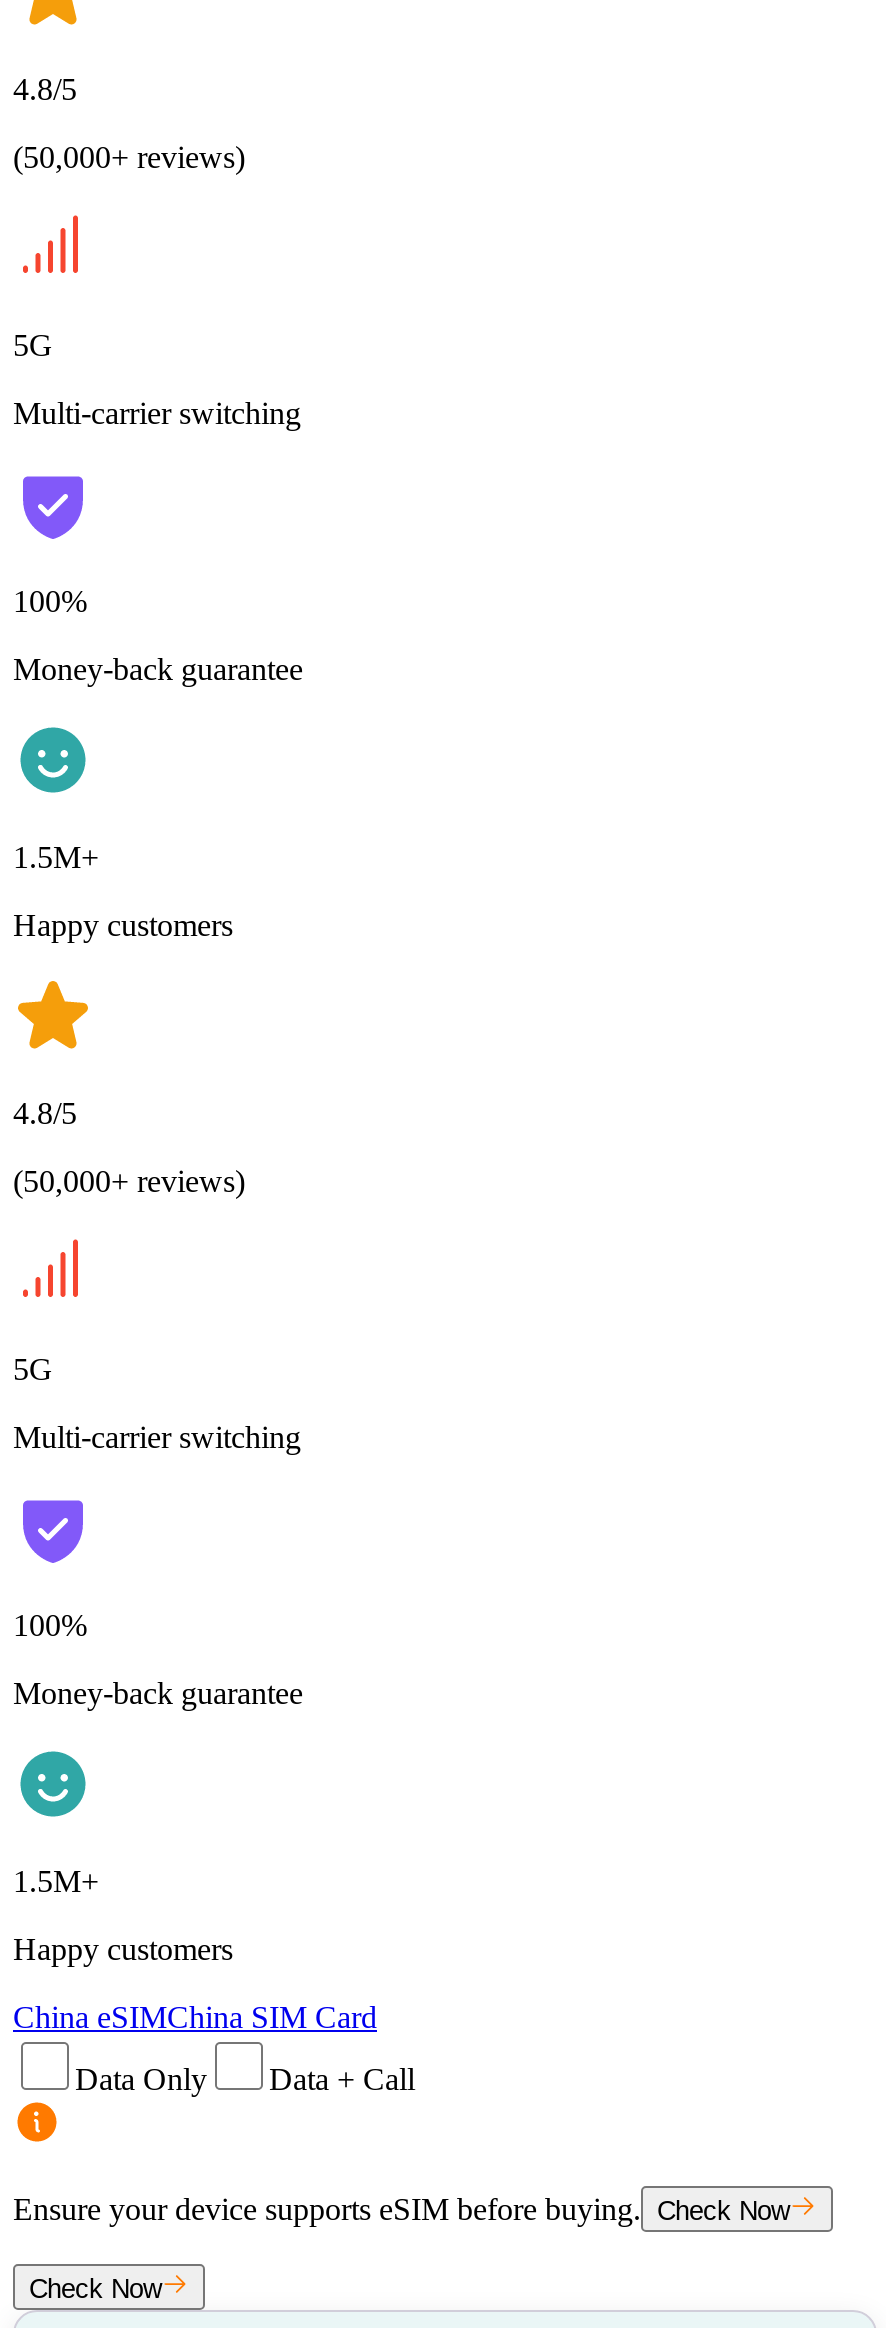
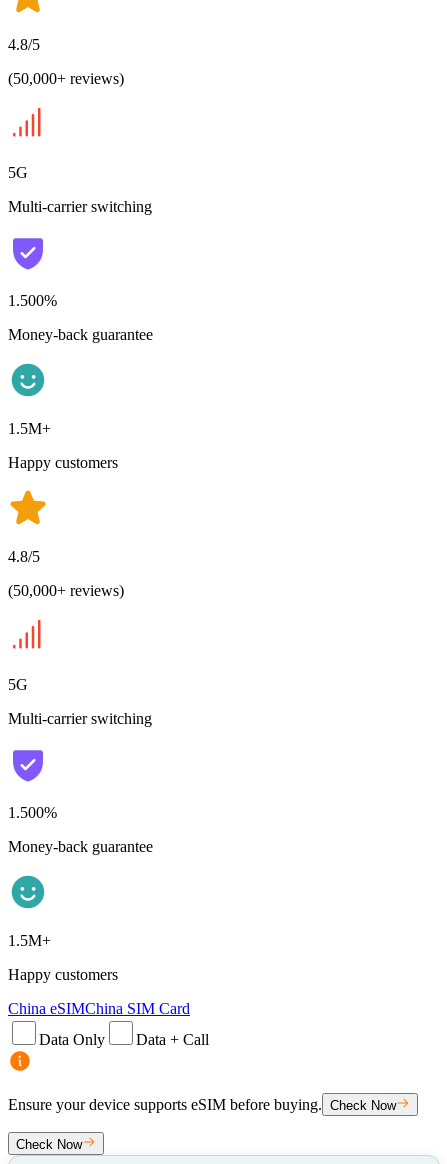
- 100%
+ 1.500%

- 100%
+ 1.500%
